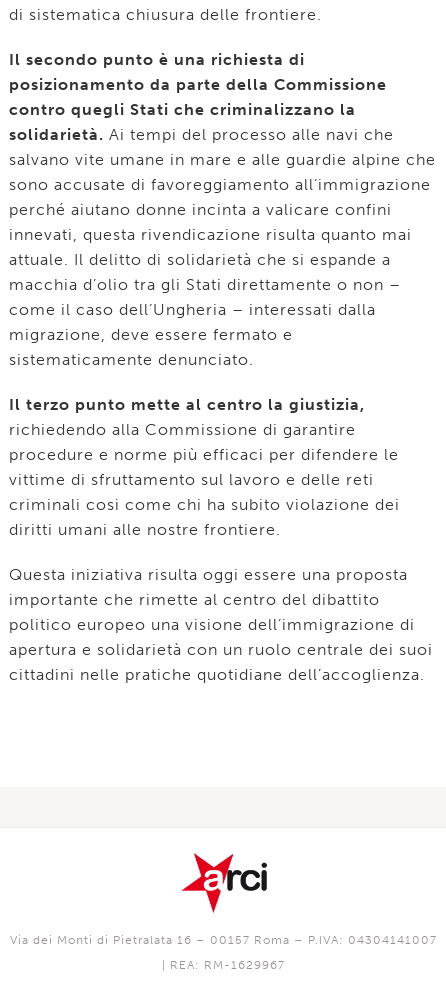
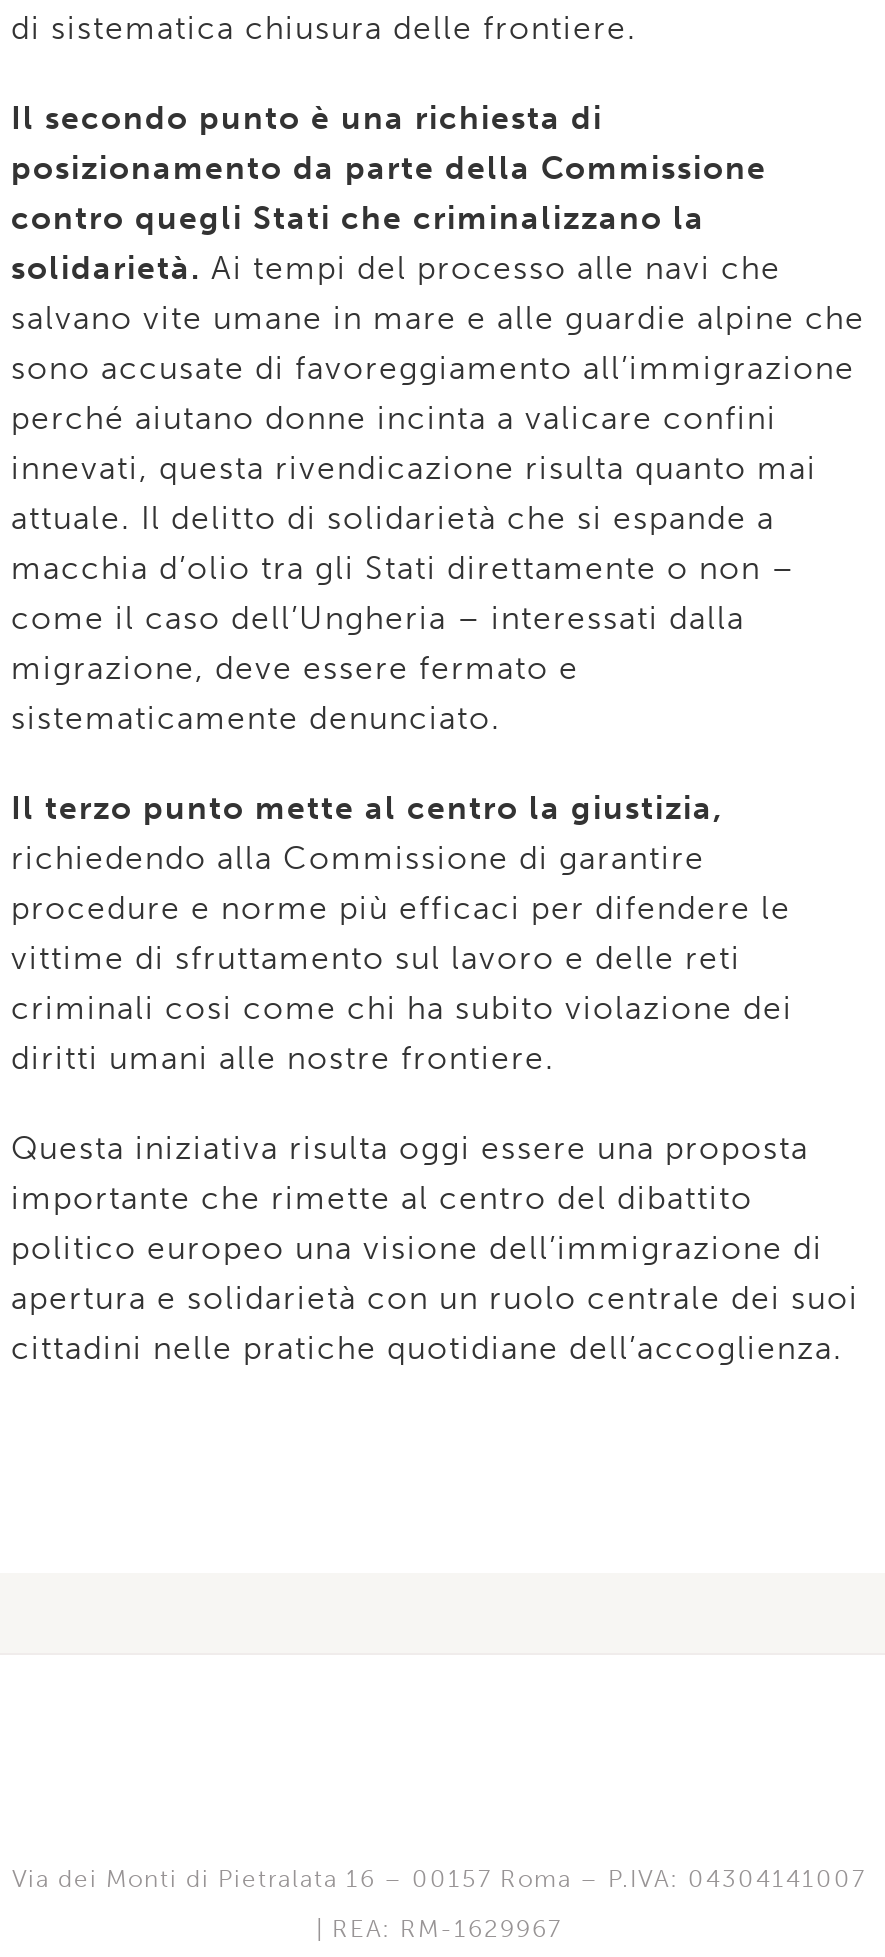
- [image]
